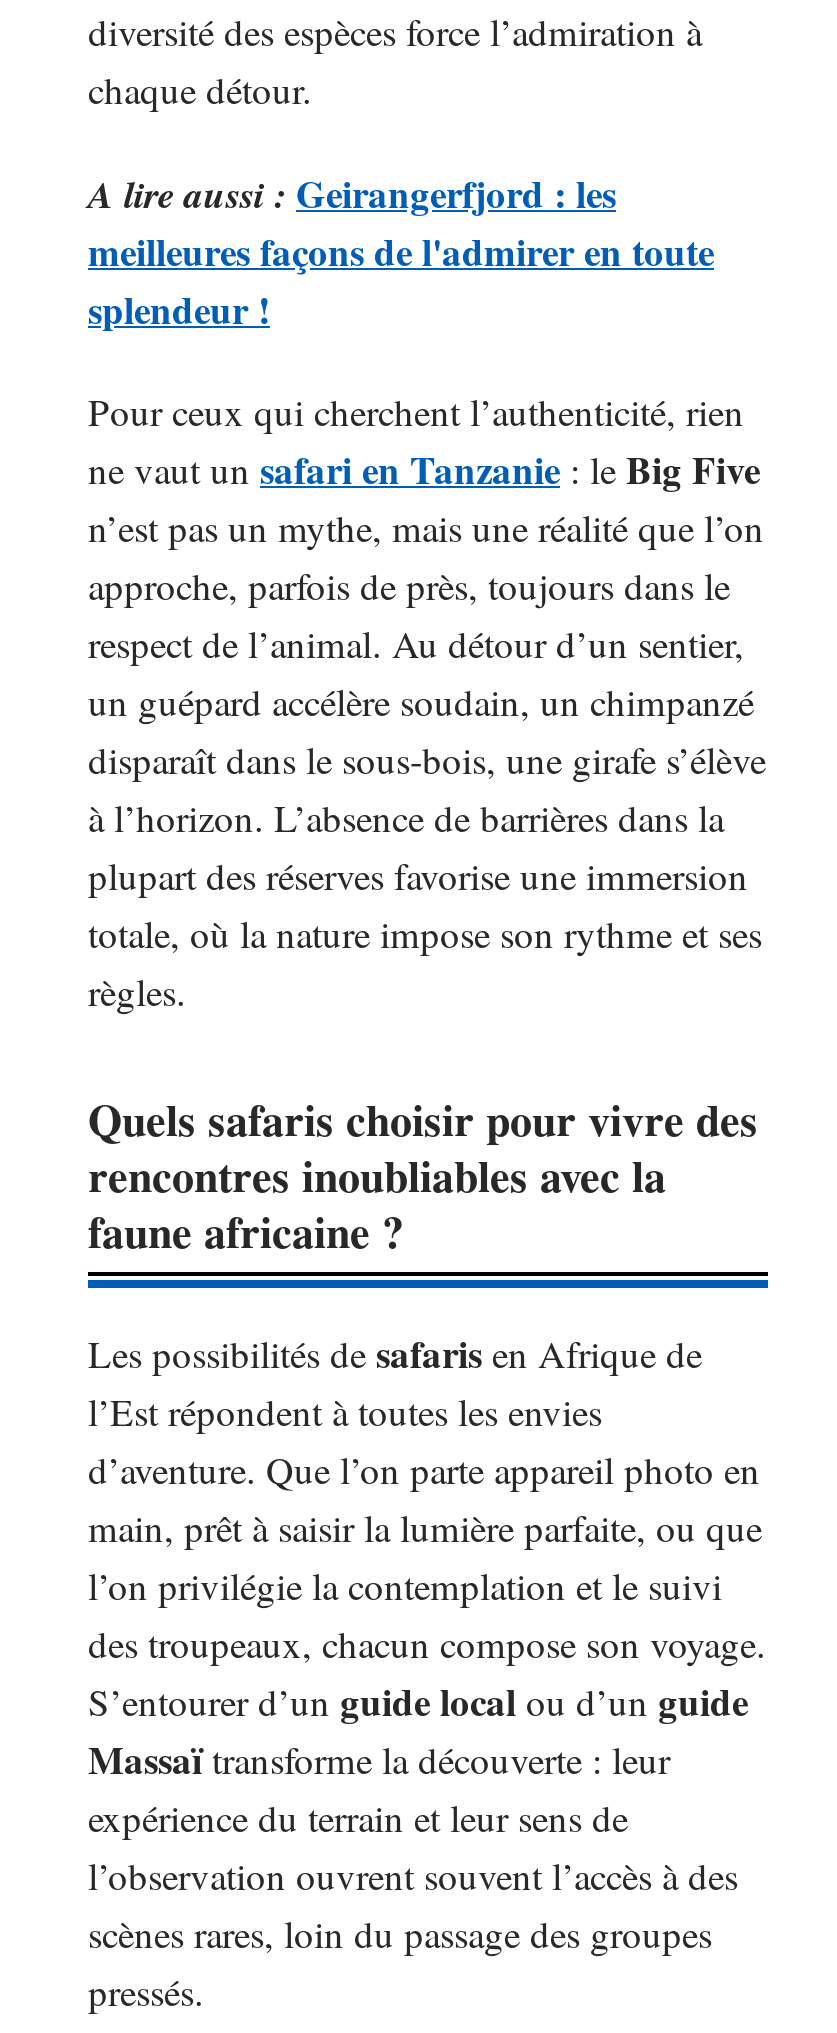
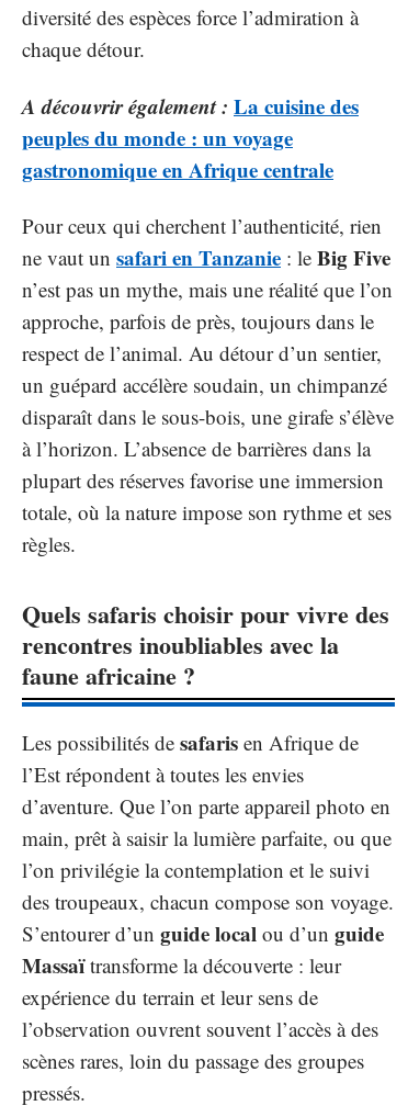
- A lire aussi : Geirangerfjord : les
- meilleures façons de l'admirer en toute
- splendeur !
+ A découvrir également : La cuisine des
+ peuples du monde : un voyage
+ gastronomique en Afrique centrale
